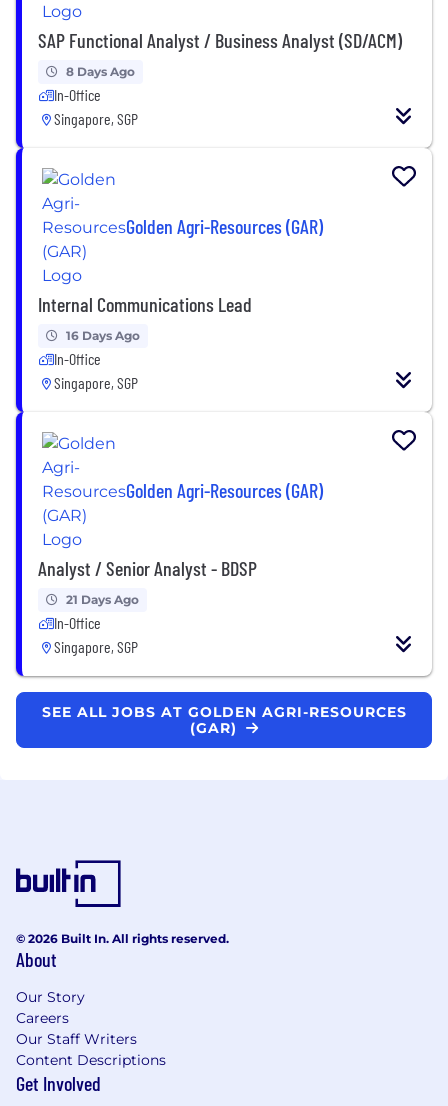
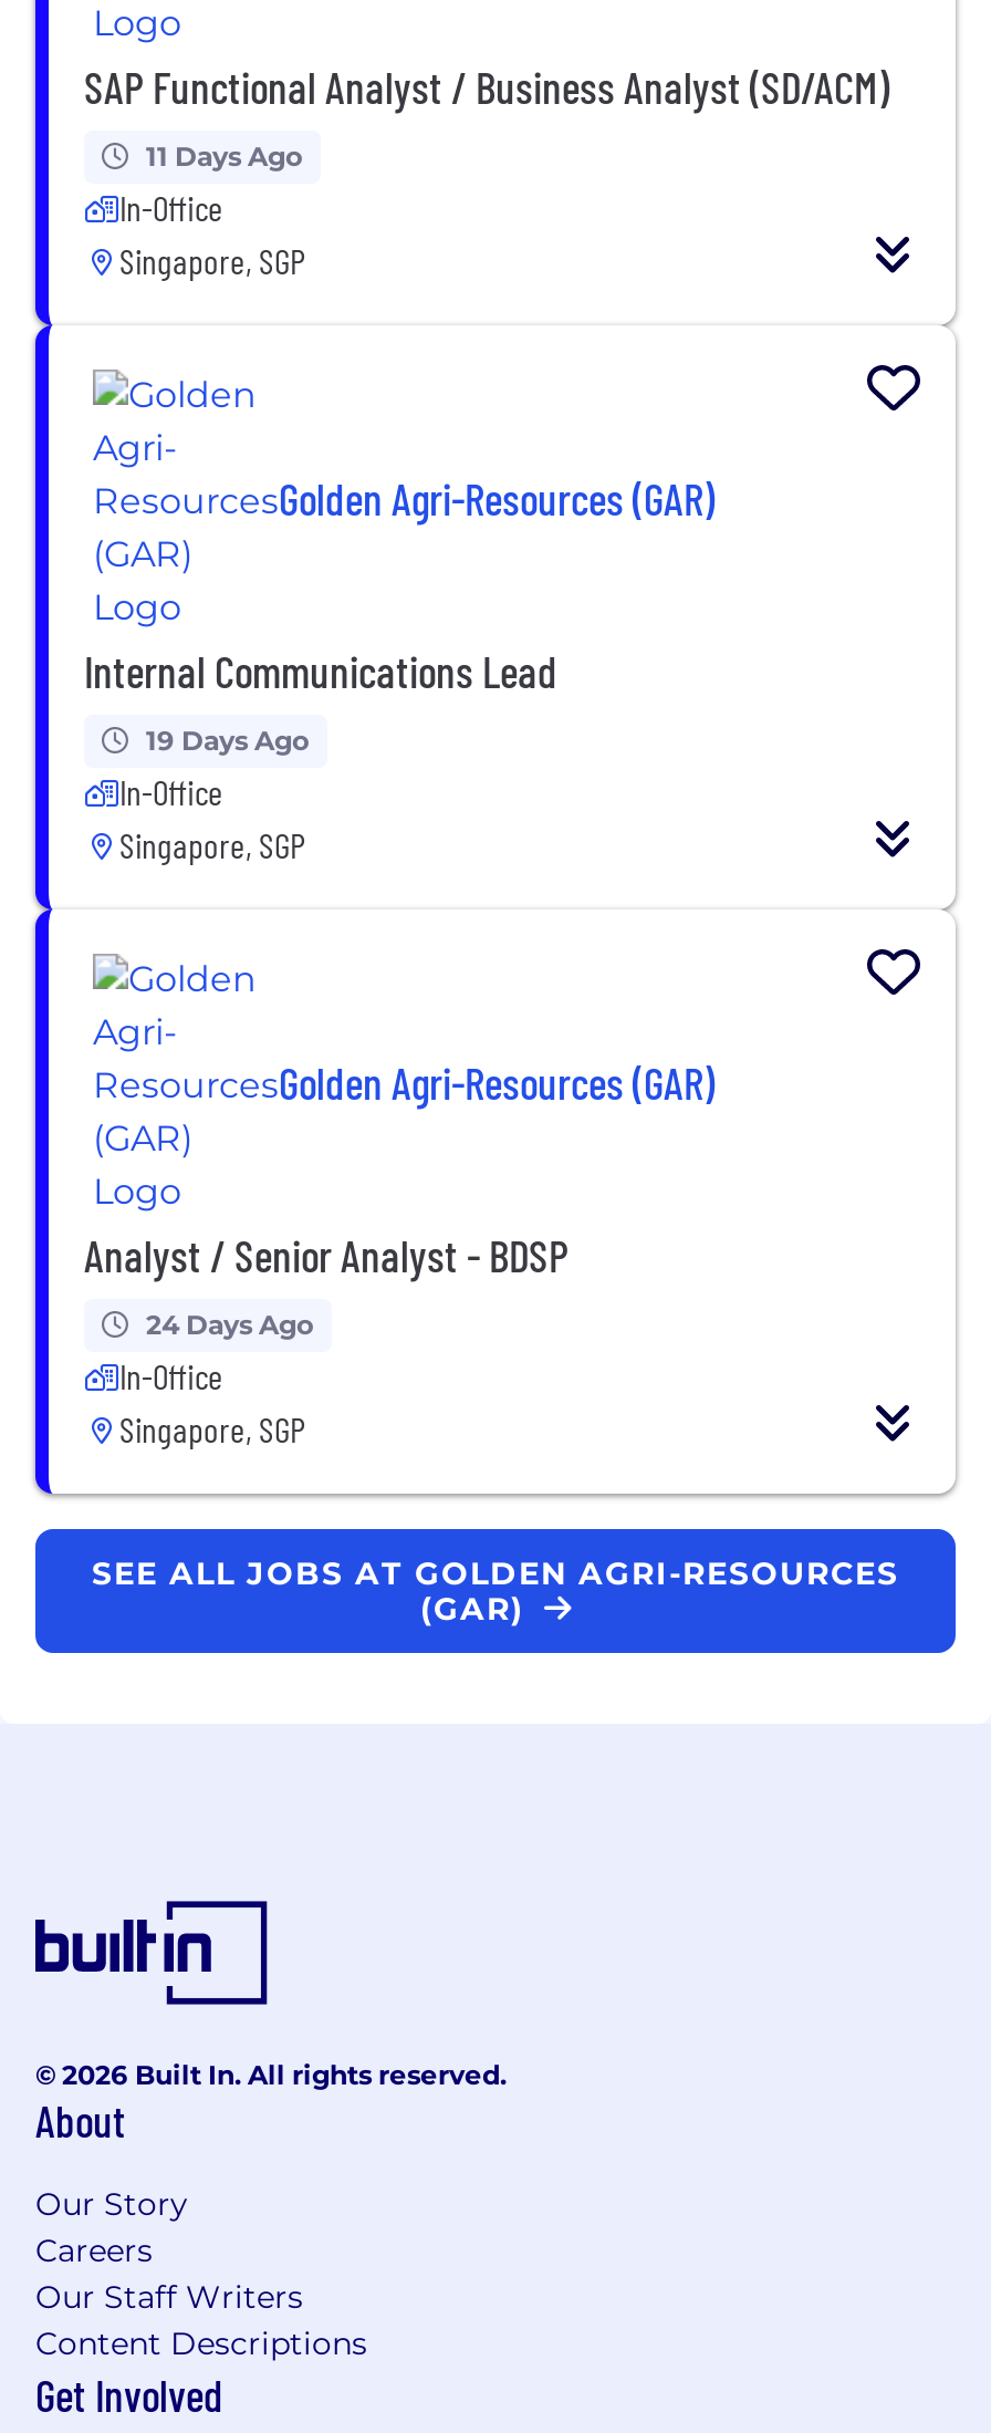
- 8 Days Ago
+ 11 Days Ago

- 16 Days Ago
+ 19 Days Ago

- 21 Days Ago
+ 24 Days Ago
